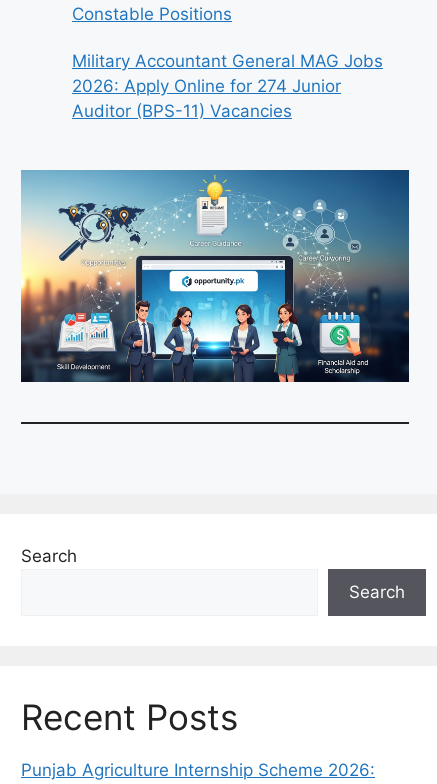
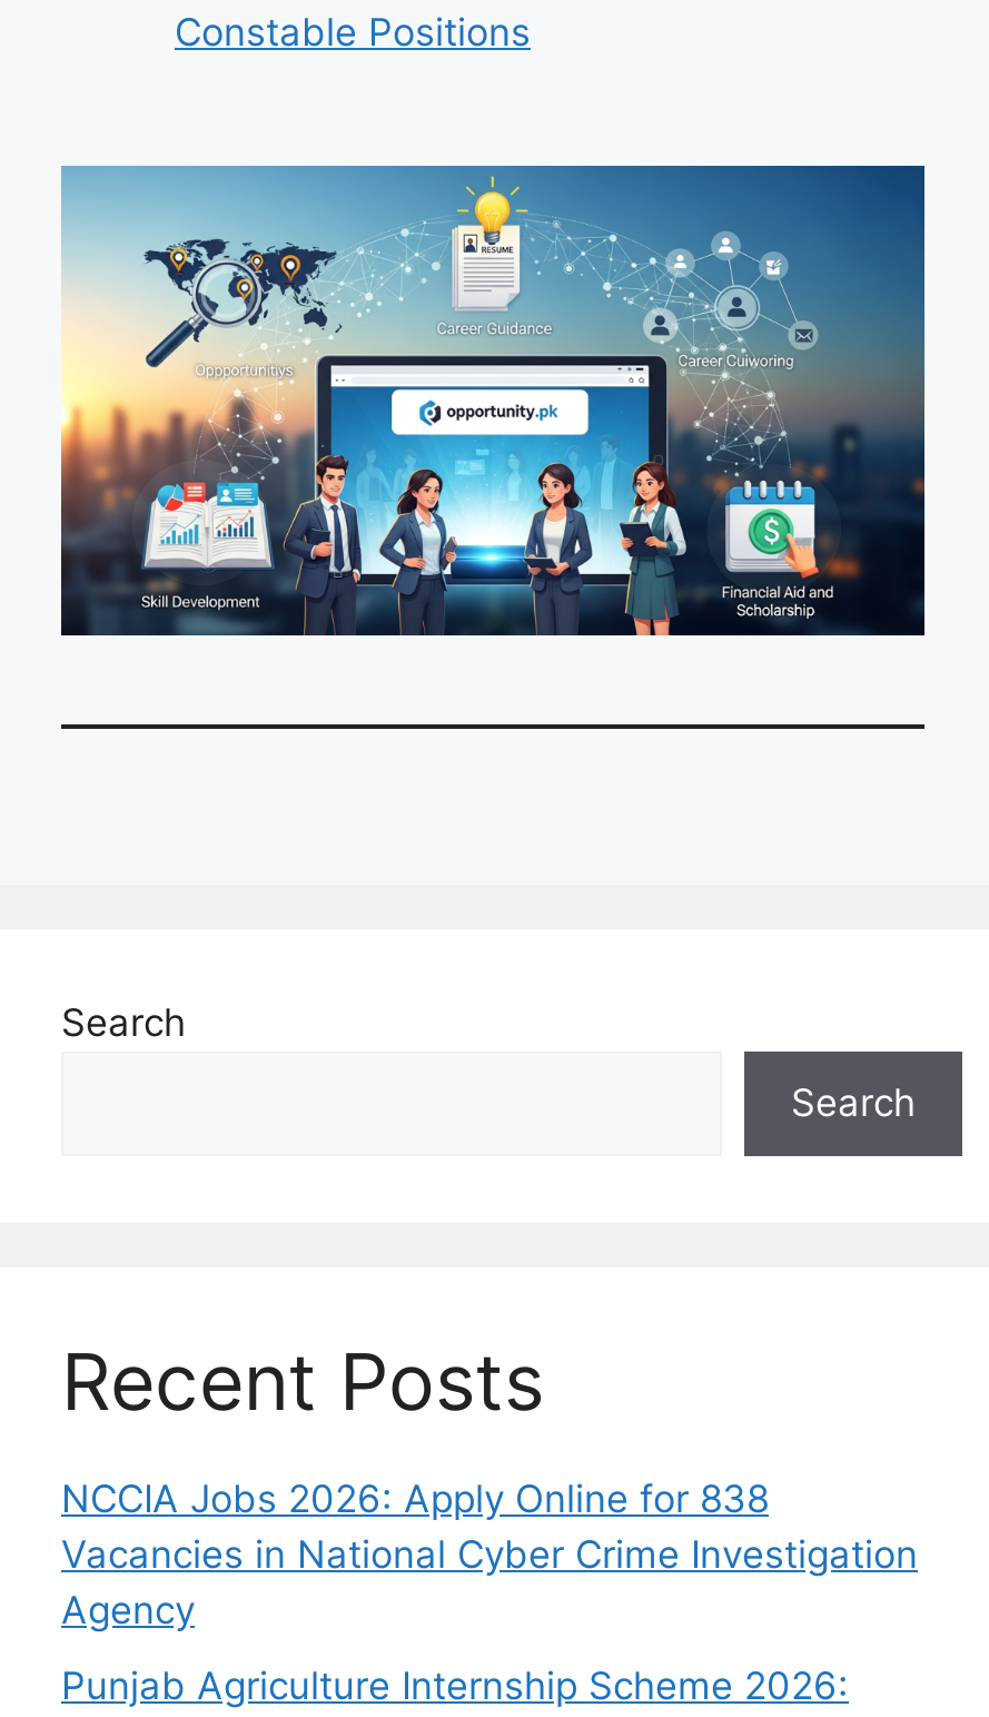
- Military Accountant General MAG Jobs
- 2026: Apply Online for 274 Junior
- Auditor (BPS-11) Vacancies

moved up: [image]

moved up: Search | Search | Recent Posts

+ NCCIA Jobs 2026: Apply Online for 838
+ Vacancies in National Cyber Crime Investigation
+ Agency
